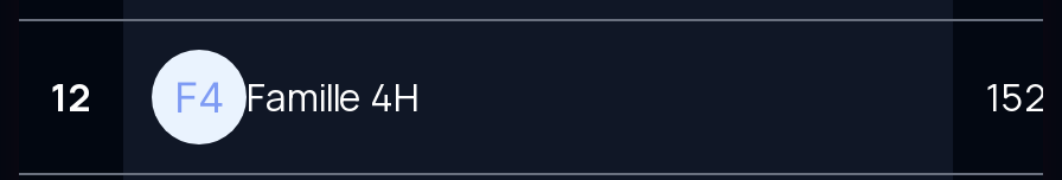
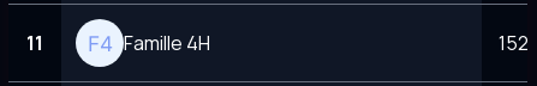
- 12
+ 11
